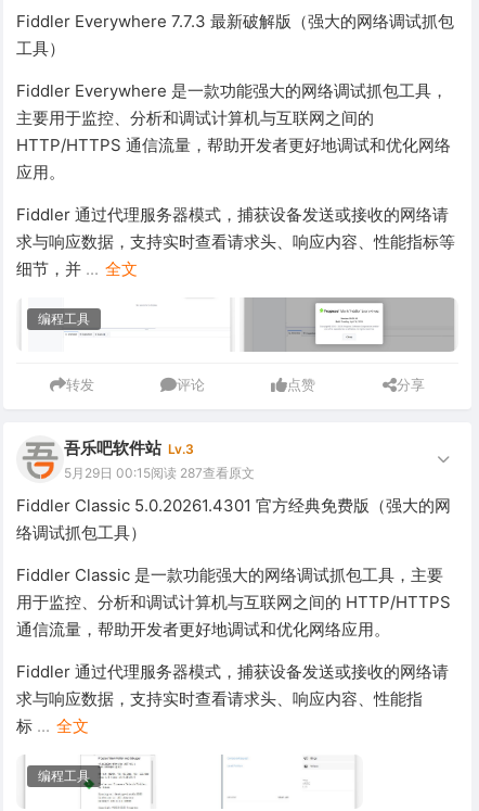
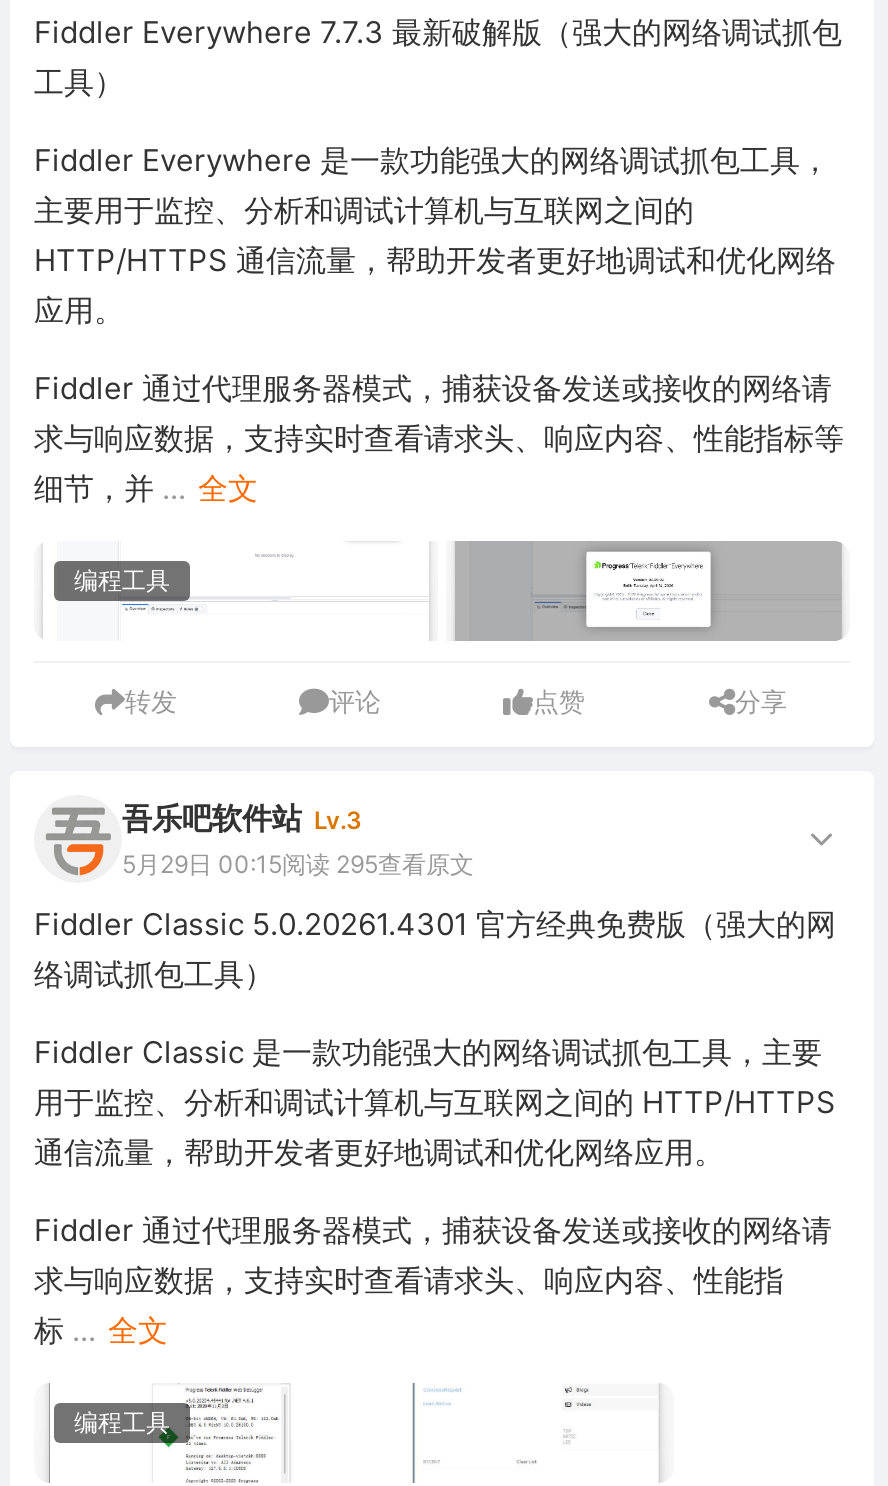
- 5月29日 00:15阅读 287查看原文
+ 5月29日 00:15阅读 295查看原文
